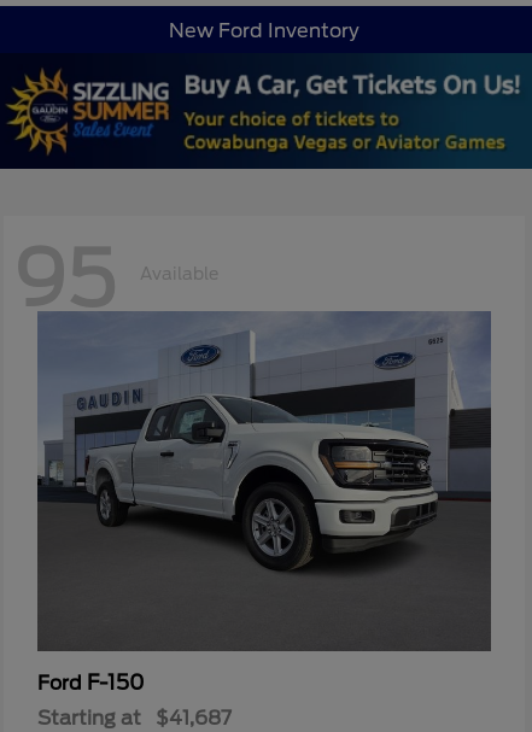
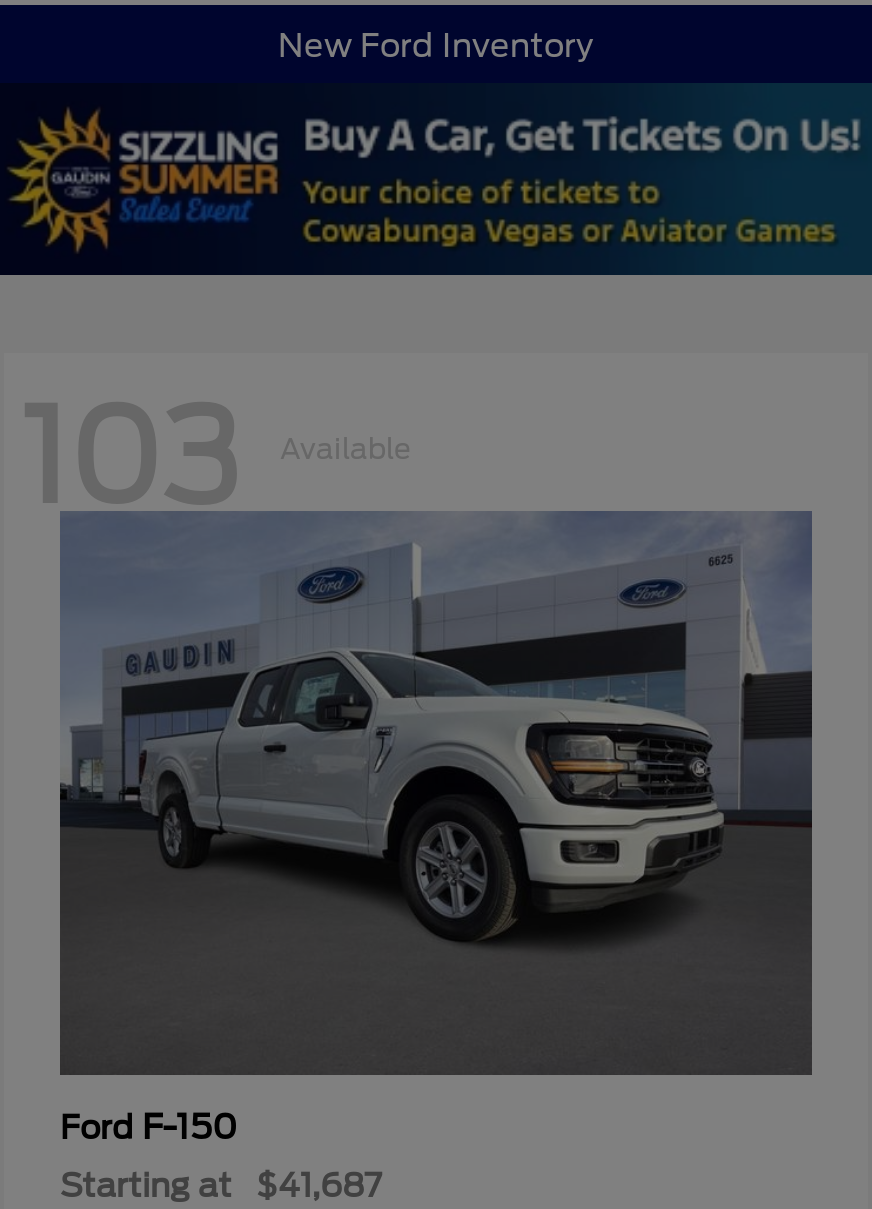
- 95
+ 103
